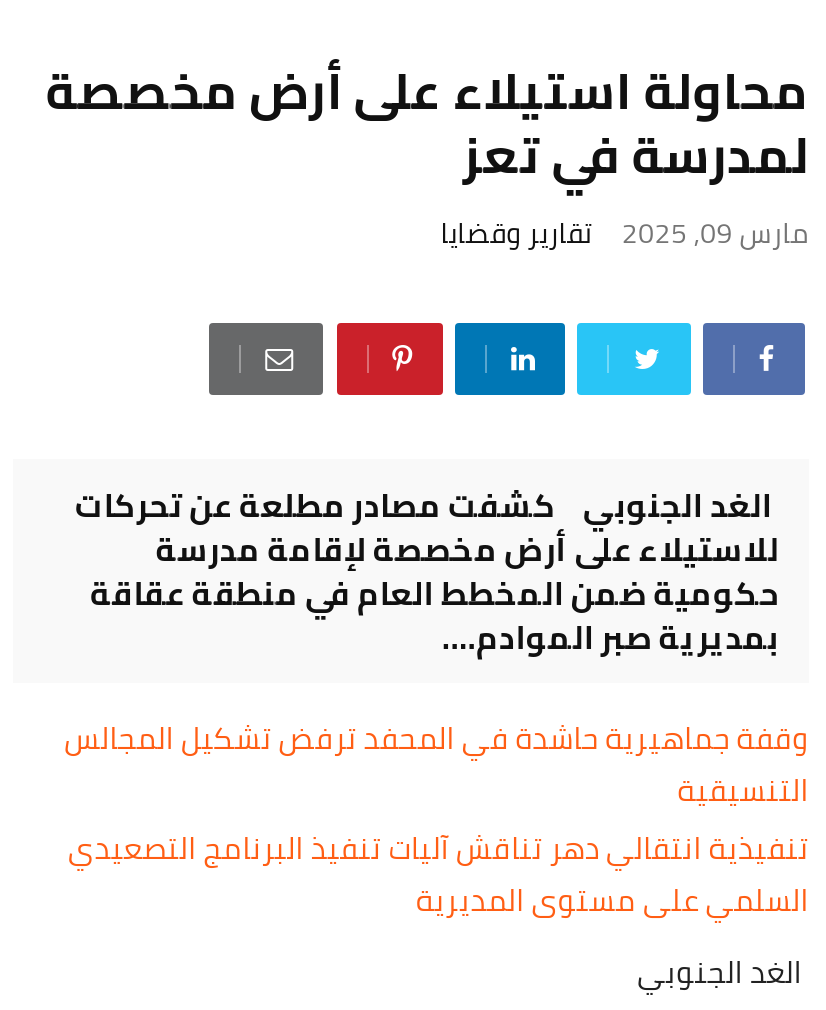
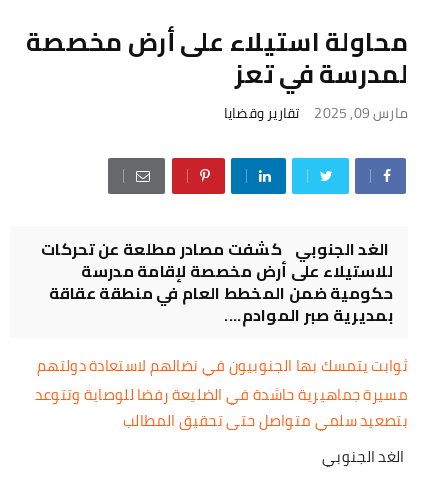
- وقفة جماهيرية حاشدة في المحفد ترفض تشكيل المجالس
- التنسيقية
- تنفيذية انتقالي دهر تناقش آليات تنفيذ البرنامج التصعيدي
- السلمي على مستوى المديرية
+ ثوابت يتمسك بها الجنوبيون في نضالهم لاستعادة دولتهم
+ مسيرة جماهيرية حاشدة في الضليعة رفضا للوصاية وتتوعد
+ بتصعيد سلمي متواصل حتى تحقيق المطالب
